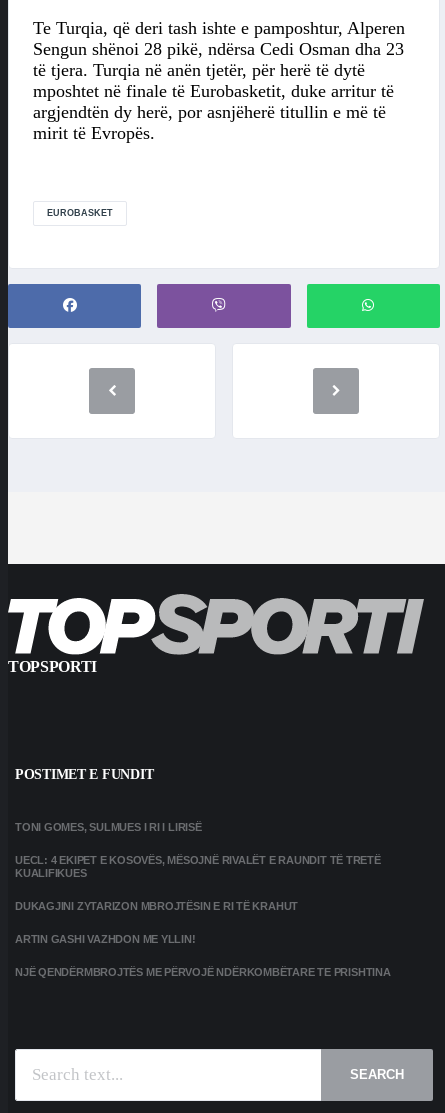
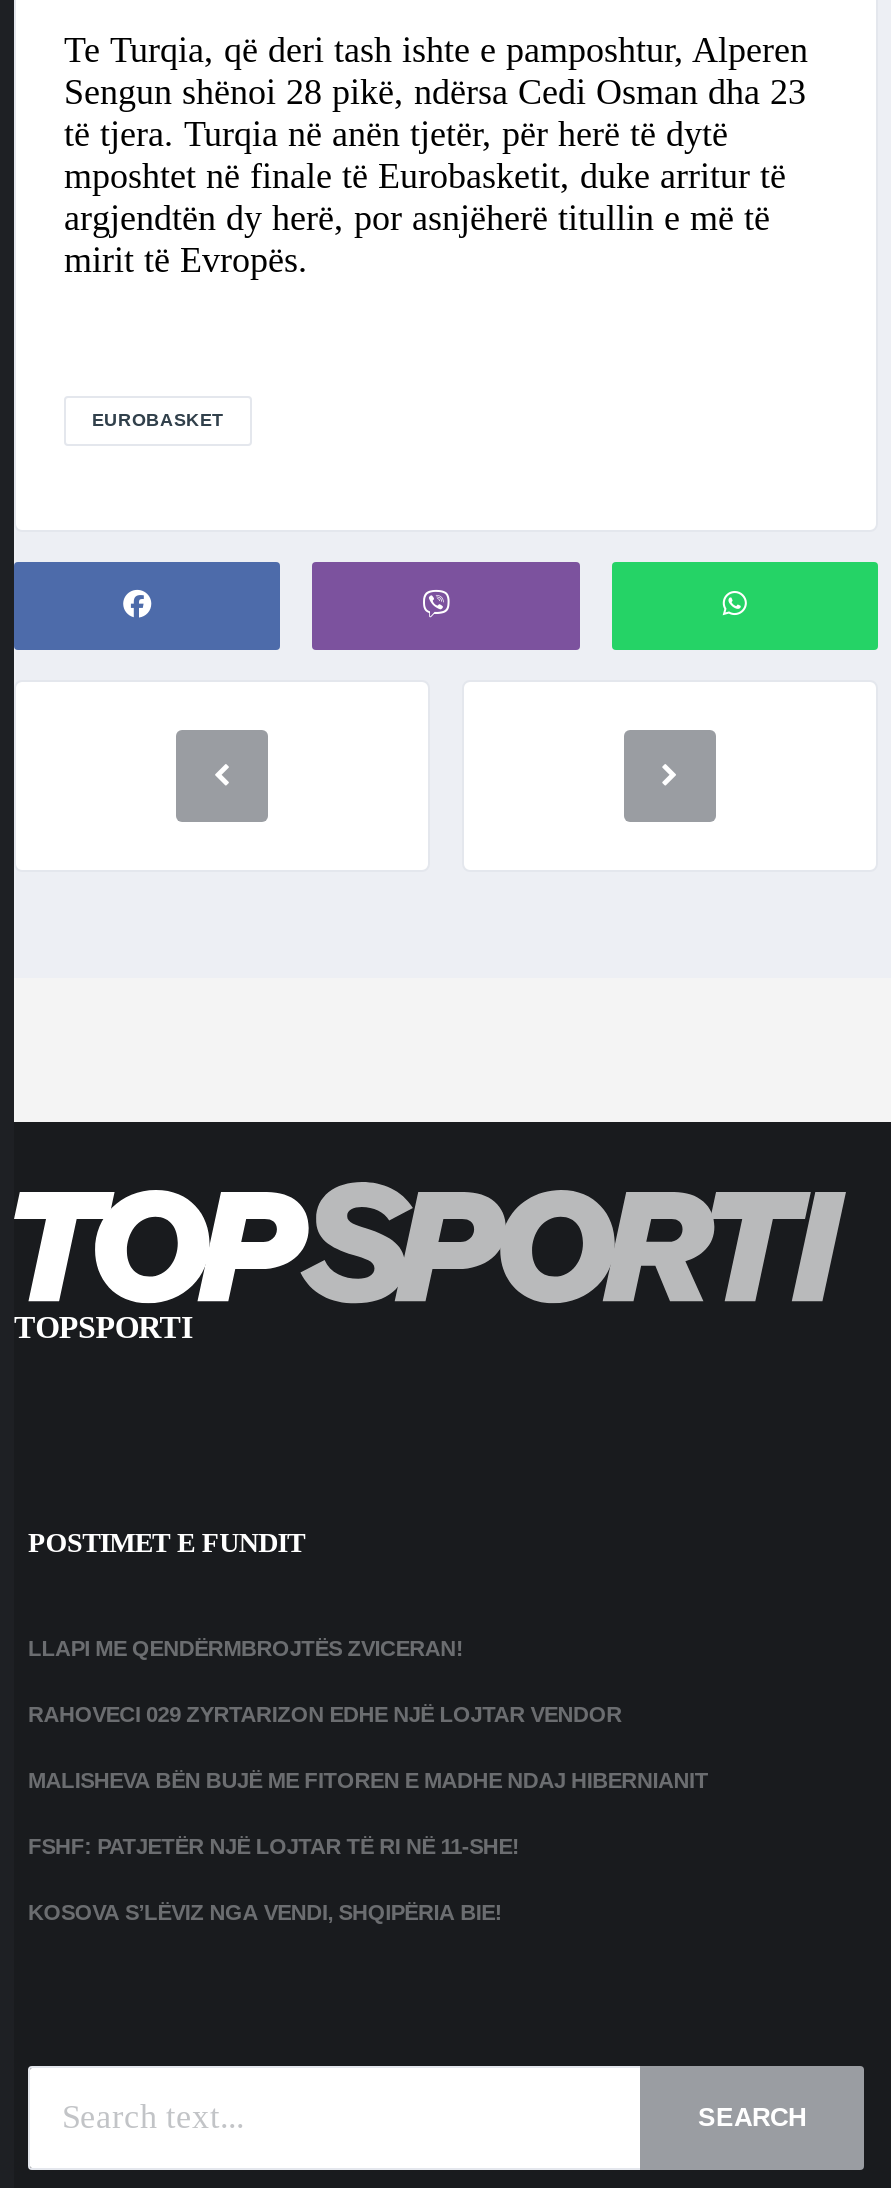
- TONI GOMES, SULMUES I RI I LIRISË
+ LLAPI ME QENDËRMBROJTËS ZVICERAN!

- UECL: 4 EKIPET E KOSOVËS, MËSOJNË RIVALËT E RAUNDIT TË TRETË
- KUALIFIKUES
+ RAHOVECI 029 ZYRTARIZON EDHE NJË LOJTAR VENDOR

- DUKAGJINI ZYTARIZON MBROJTËSIN E RI TË KRAHUT
+ MALISHEVA BËN BUJË ME FITOREN E MADHE NDAJ HIBERNIANIT

- ARTIN GASHI VAZHDON ME YLLIN!
+ FSHF: PATJETËR NJË LOJTAR TË RI NË 11-SHE!

- NJË QENDËRMBROJTËS ME PËRVOJË NDËRKOMBËTARE TE PRISHTINA
+ KOSOVA S’LËVIZ NGA VENDI, SHQIPËRIA BIE!
